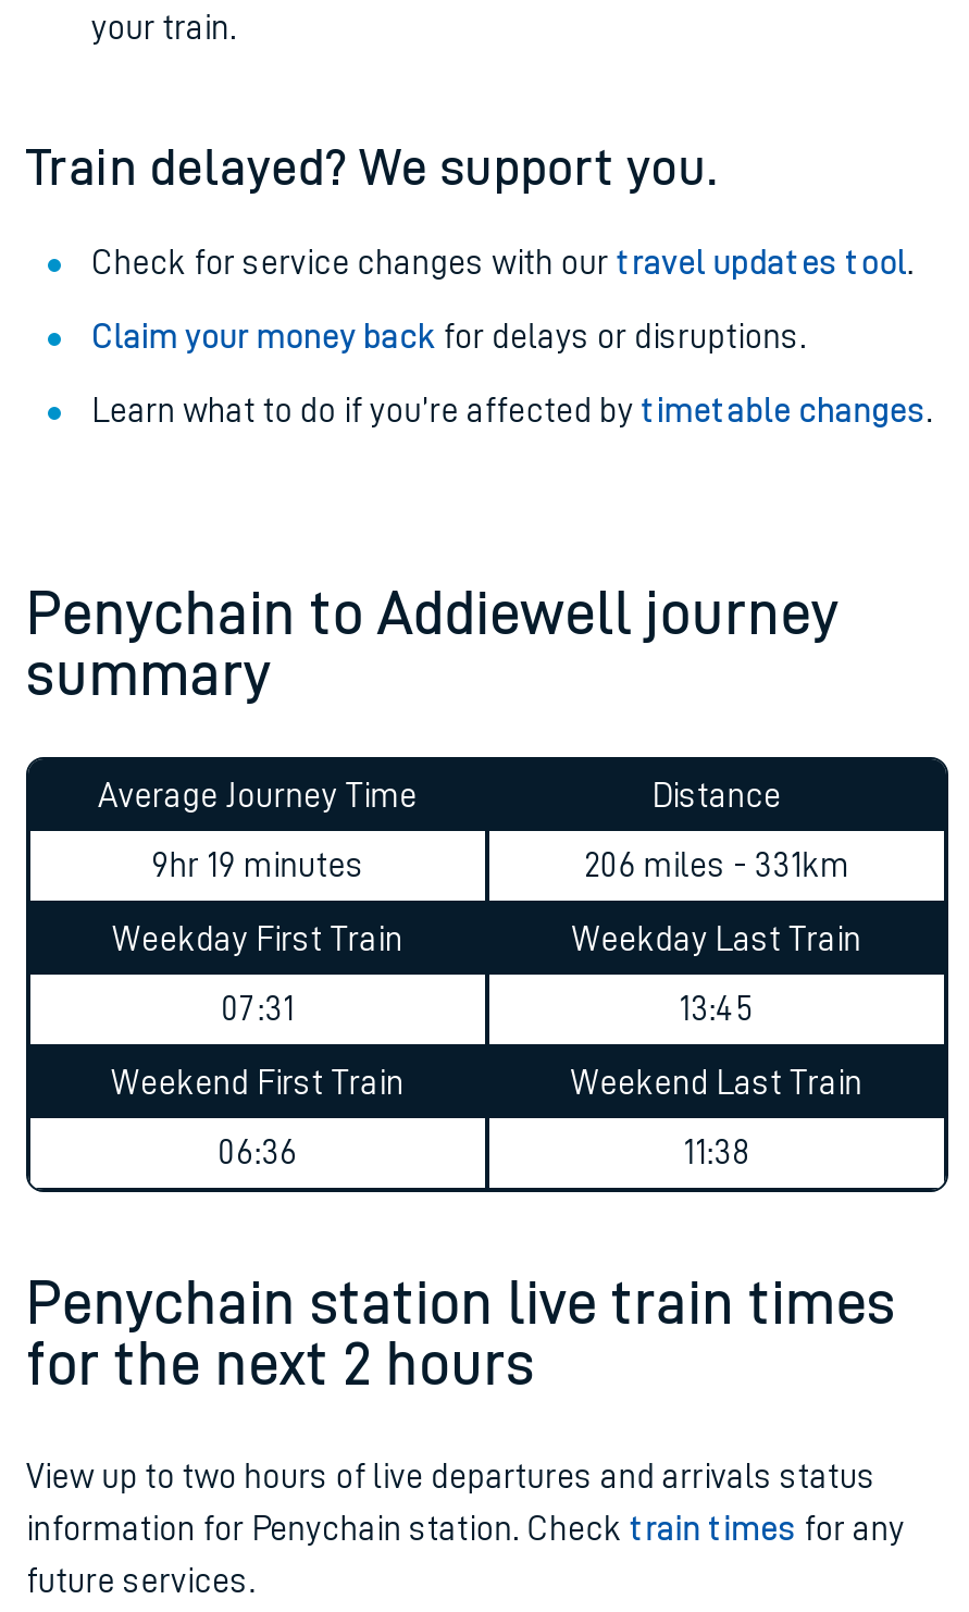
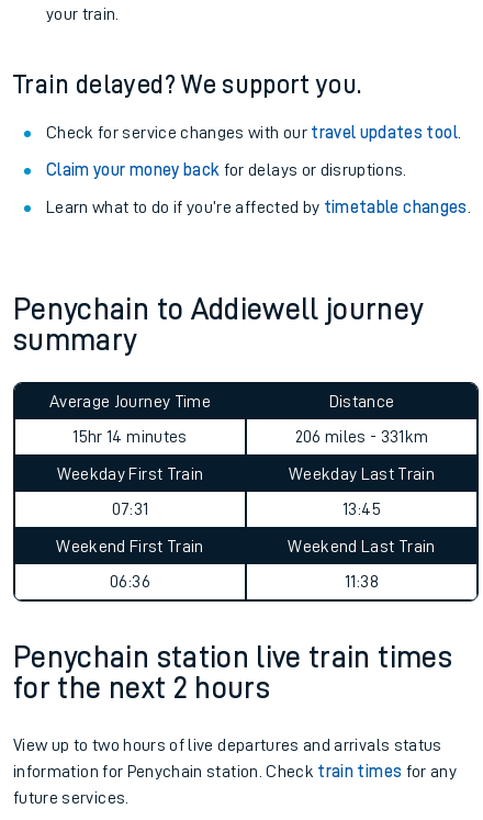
- 9hr 19 minutes
+ 15hr 14 minutes
